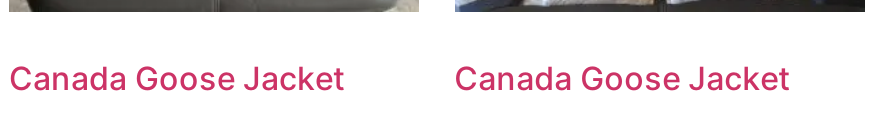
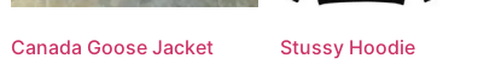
- Canada Goose Jacket
+ Stussy Hoodie
